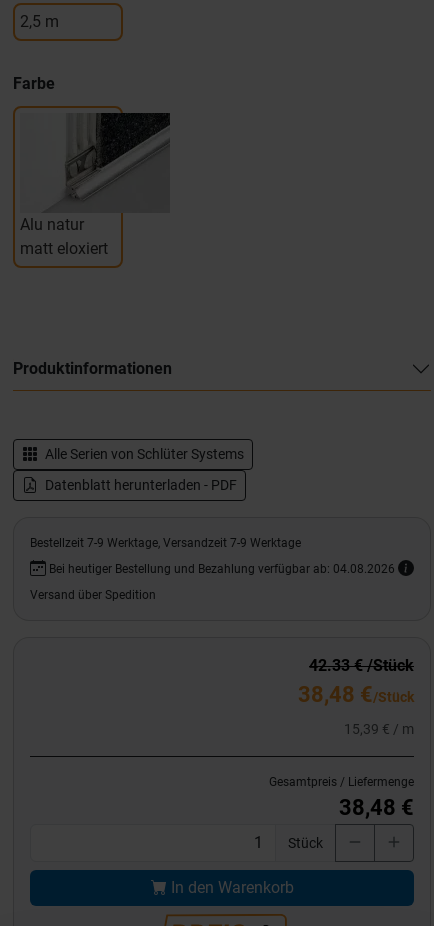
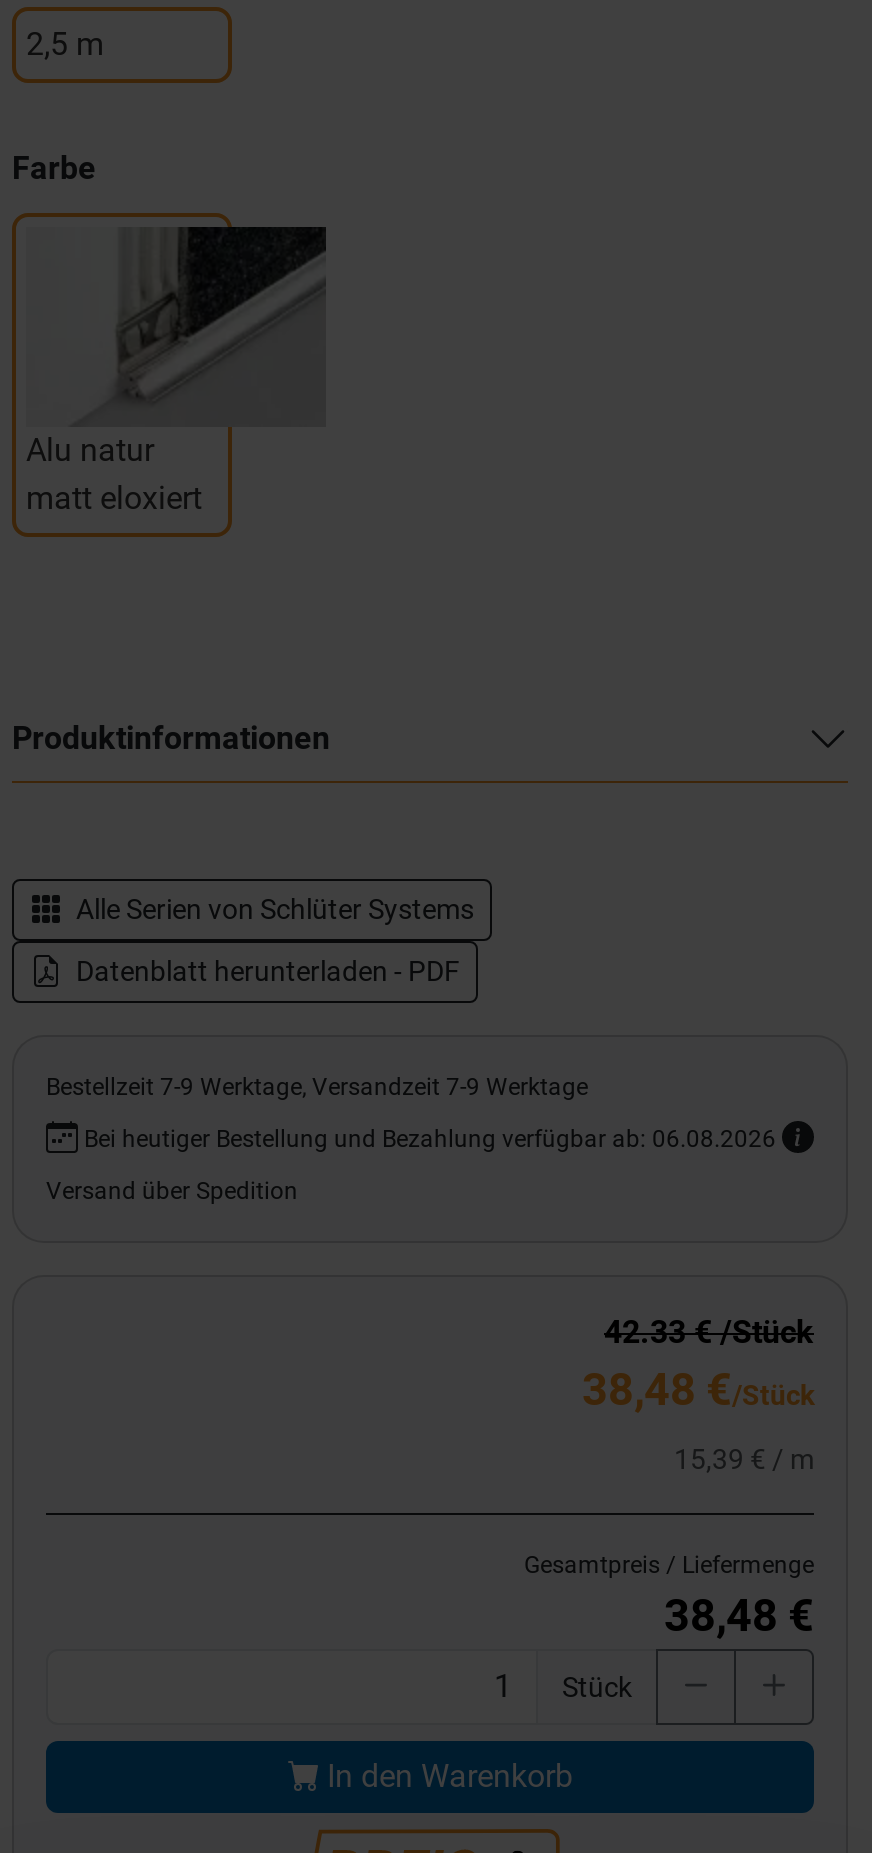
- Bei heutiger Bestellung und Bezahlung verfügbar ab: 04.08.2026
+ Bei heutiger Bestellung und Bezahlung verfügbar ab: 06.08.2026
